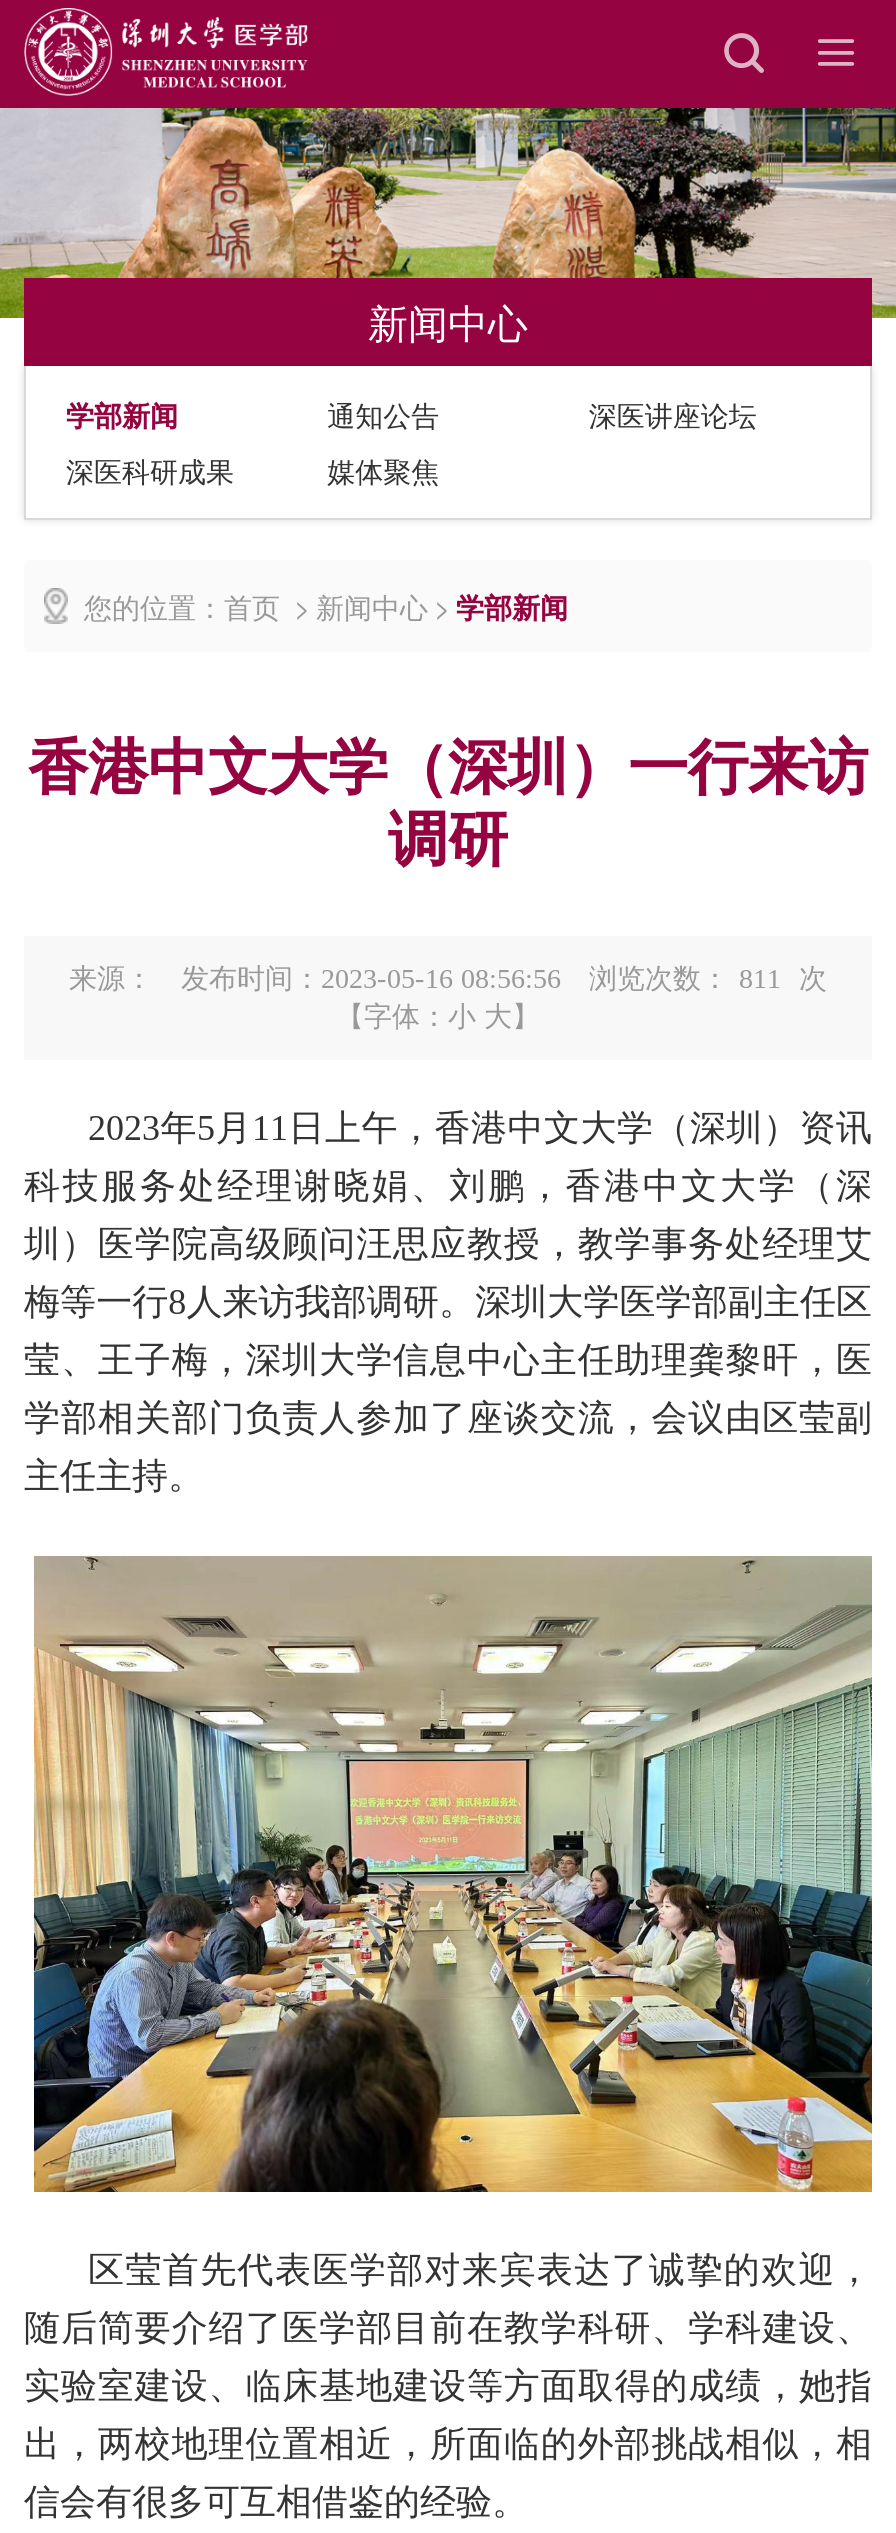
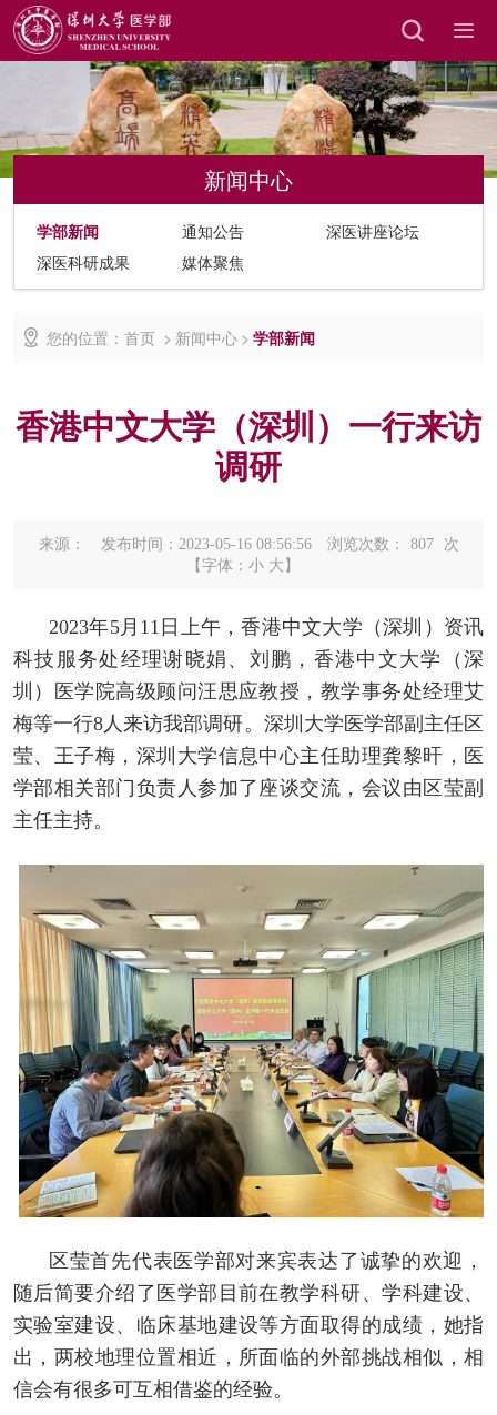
- 来源： 发布时间：2023-05-16 08:56:56 浏览次数： 811 次
+ 来源： 发布时间：2023-05-16 08:56:56 浏览次数： 807 次
